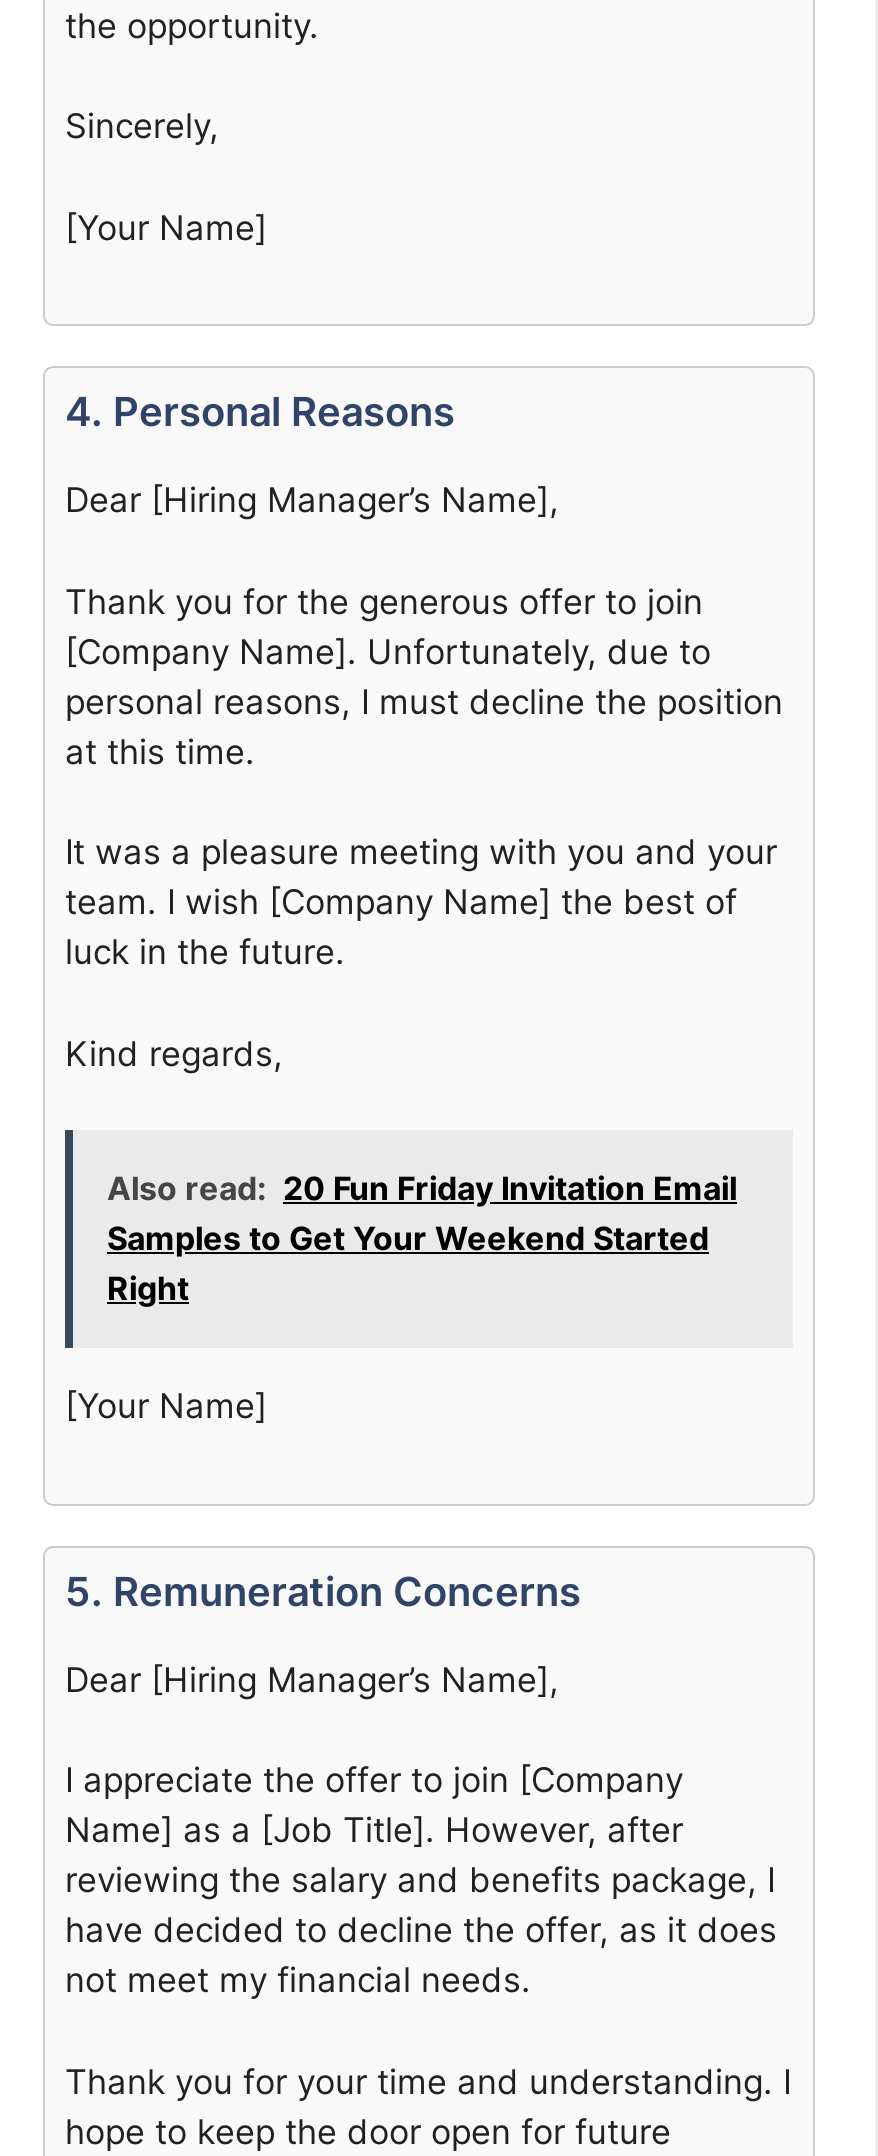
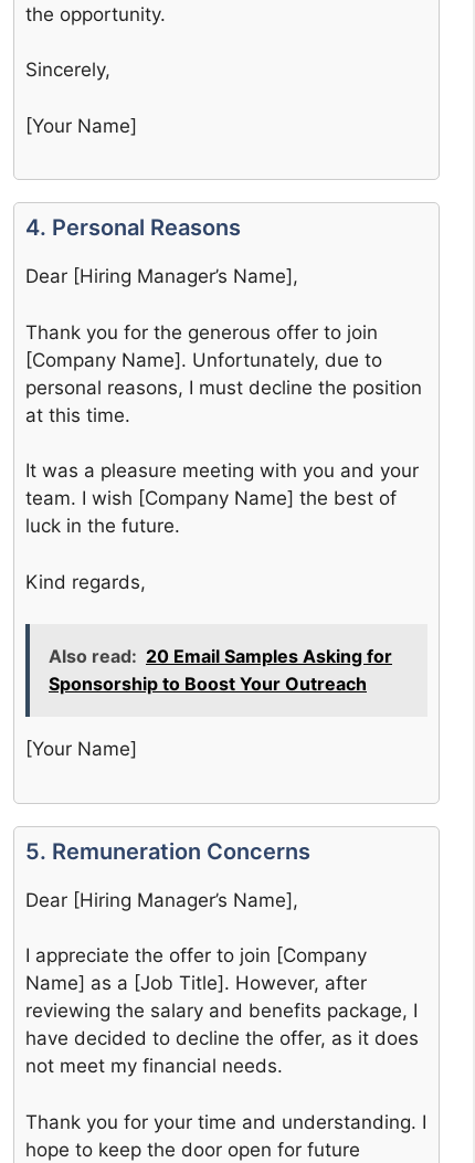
- Also read: 20 Fun Friday Invitation Email
- Samples to Get Your Weekend Started
- Right
+ Also read: 20 Email Samples Asking for
+ Sponsorship to Boost Your Outreach
